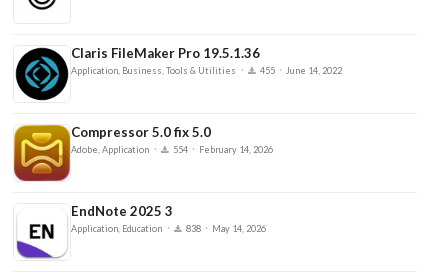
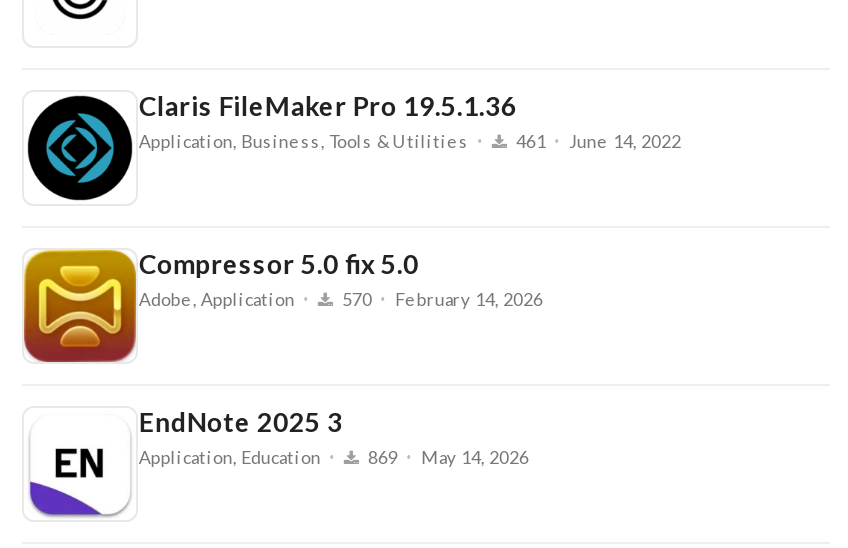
- 455 · June 14, 2022
+ 461 · June 14, 2022

- Adobe, Application · 554 · February 14, 2026
+ Adobe, Application · 570 · February 14, 2026

- 838 · May 14, 2026
+ 869 · May 14, 2026
